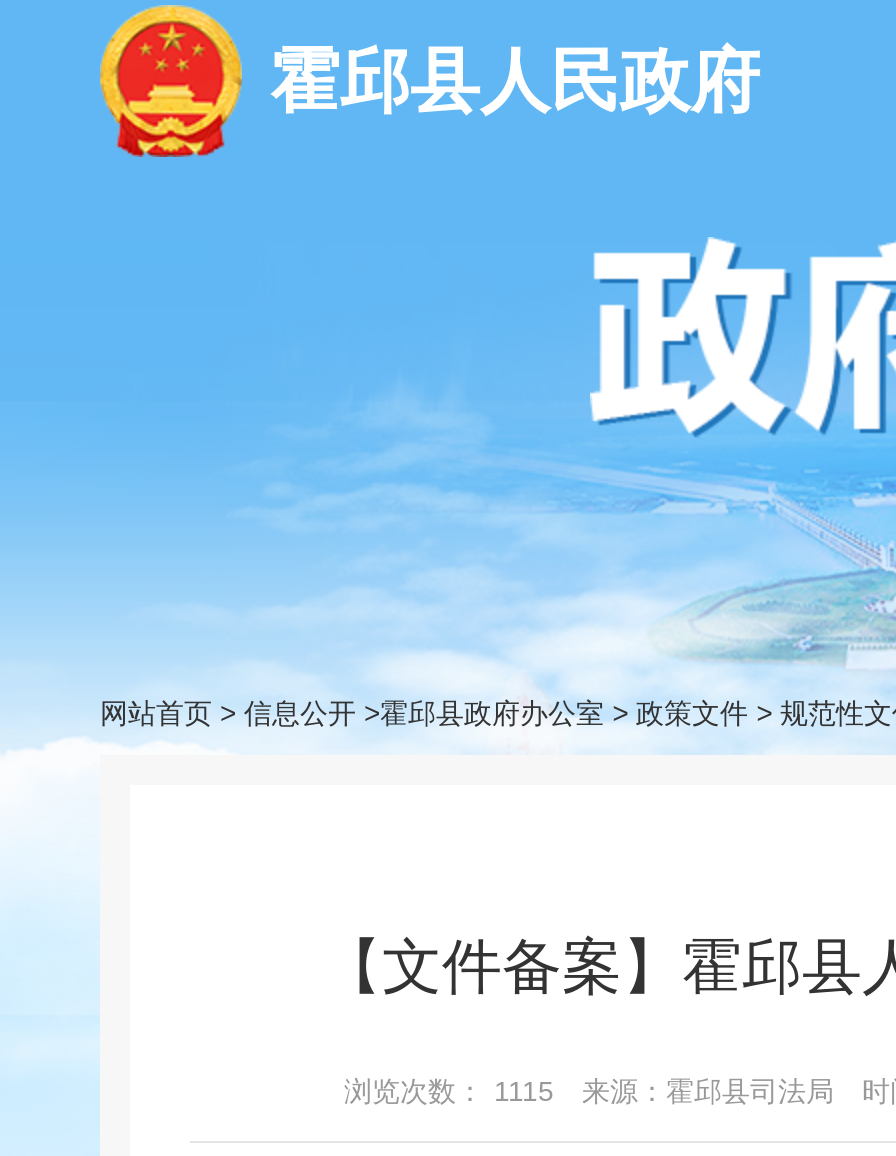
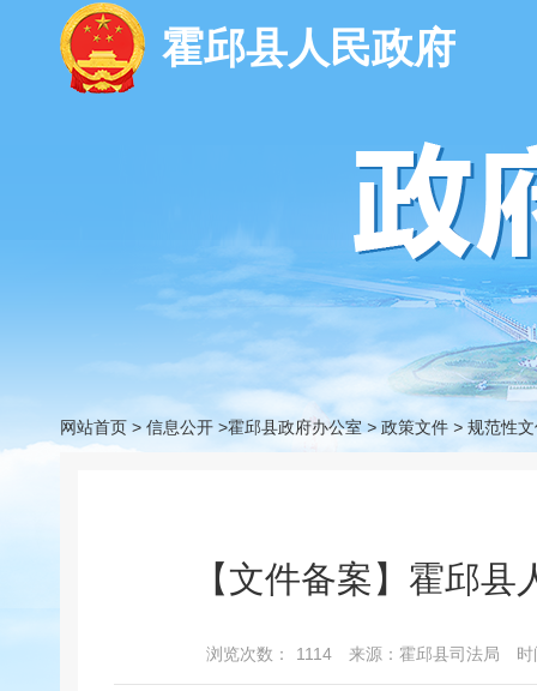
- 浏览次数： 1115
+ 浏览次数： 1114
